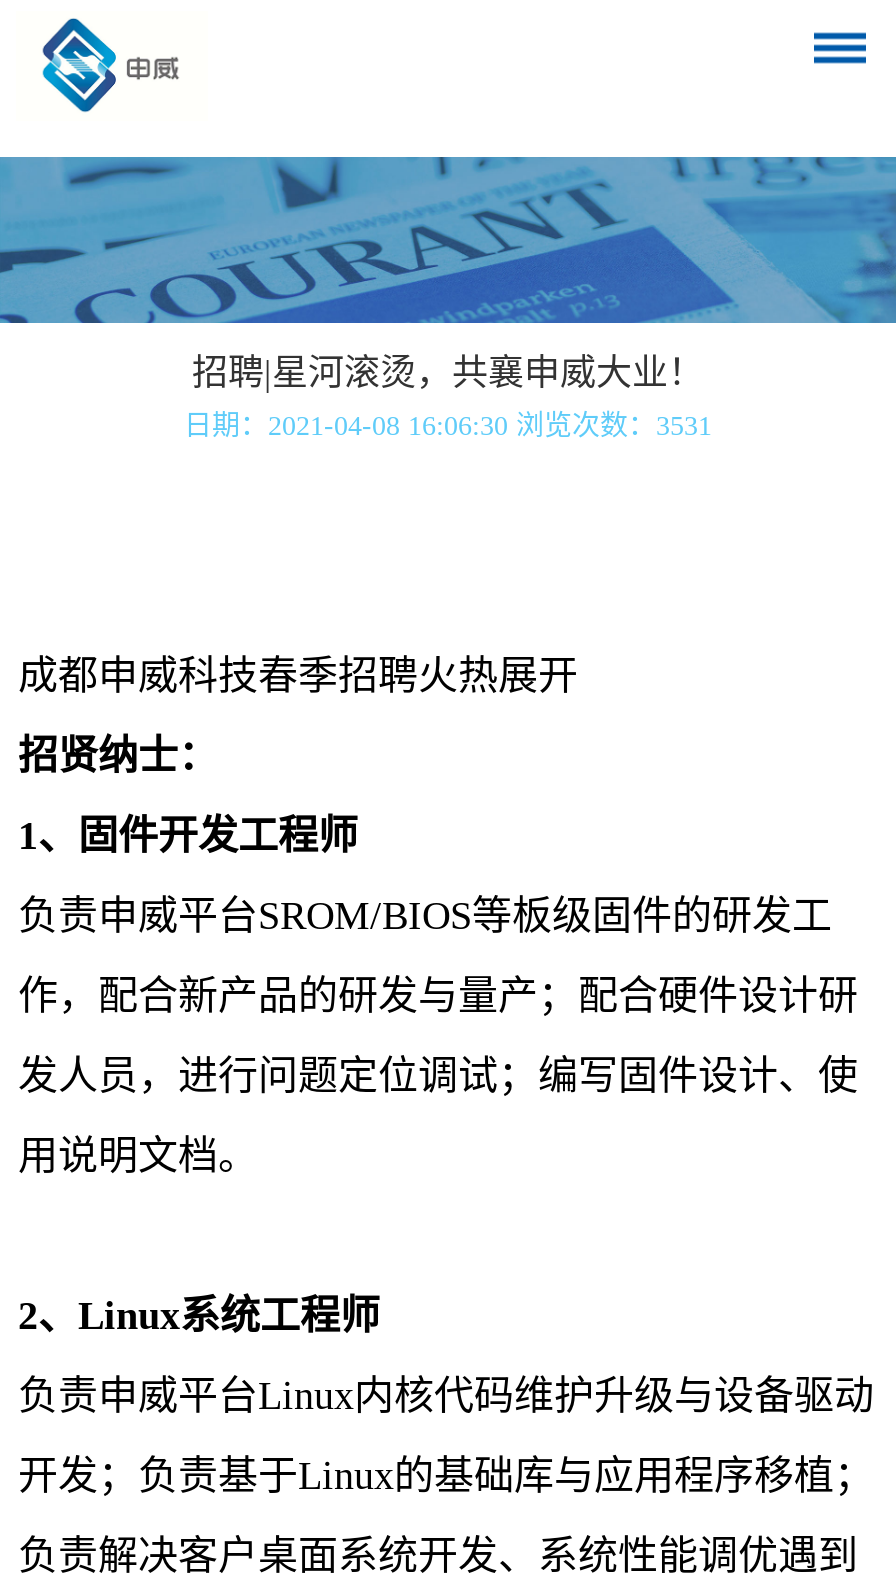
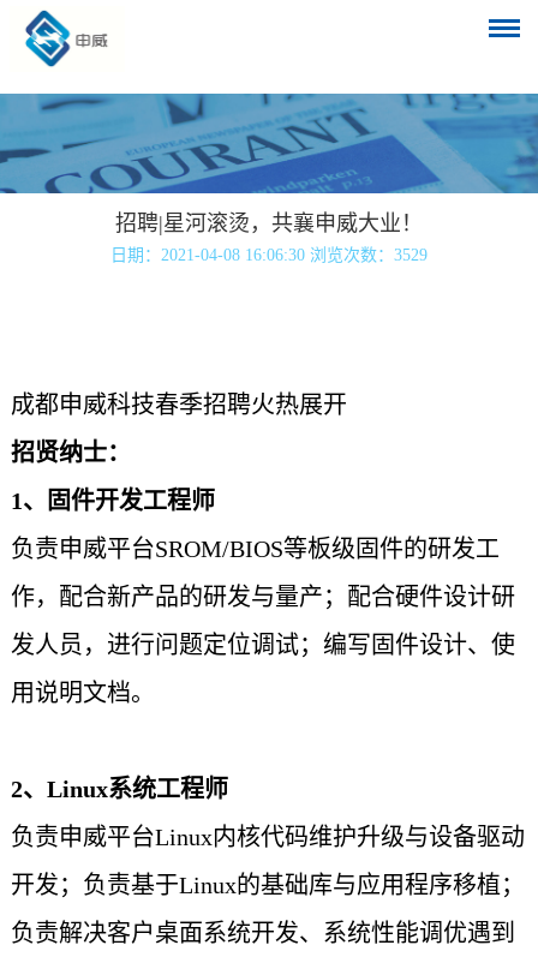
- 日期：2021-04-08 16:06:30 浏览次数：3531
+ 日期：2021-04-08 16:06:30 浏览次数：3529
